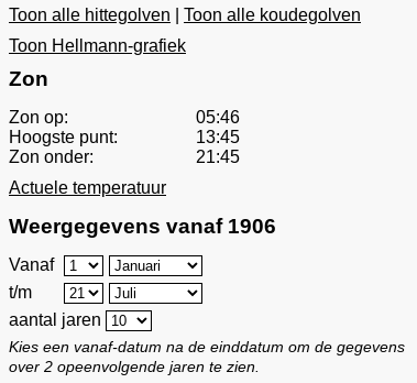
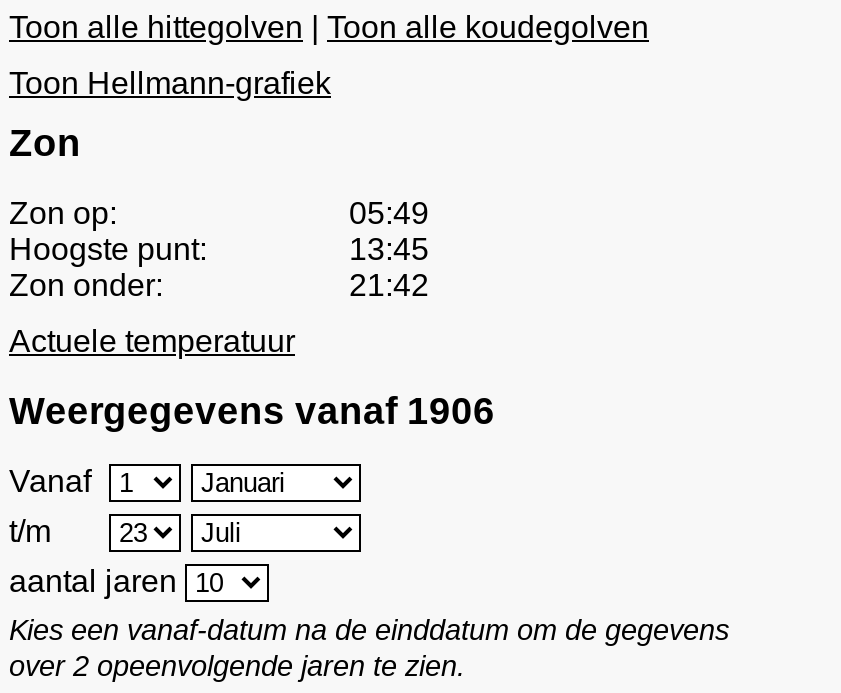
- 05:46
+ 05:49

- 21:45
+ 21:42
